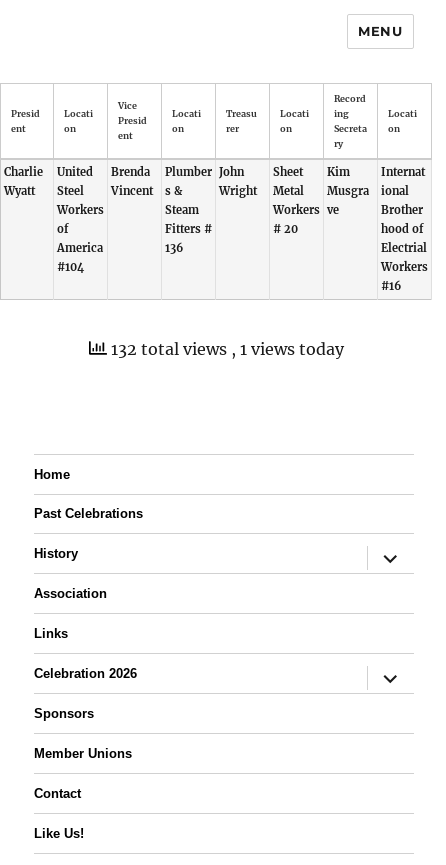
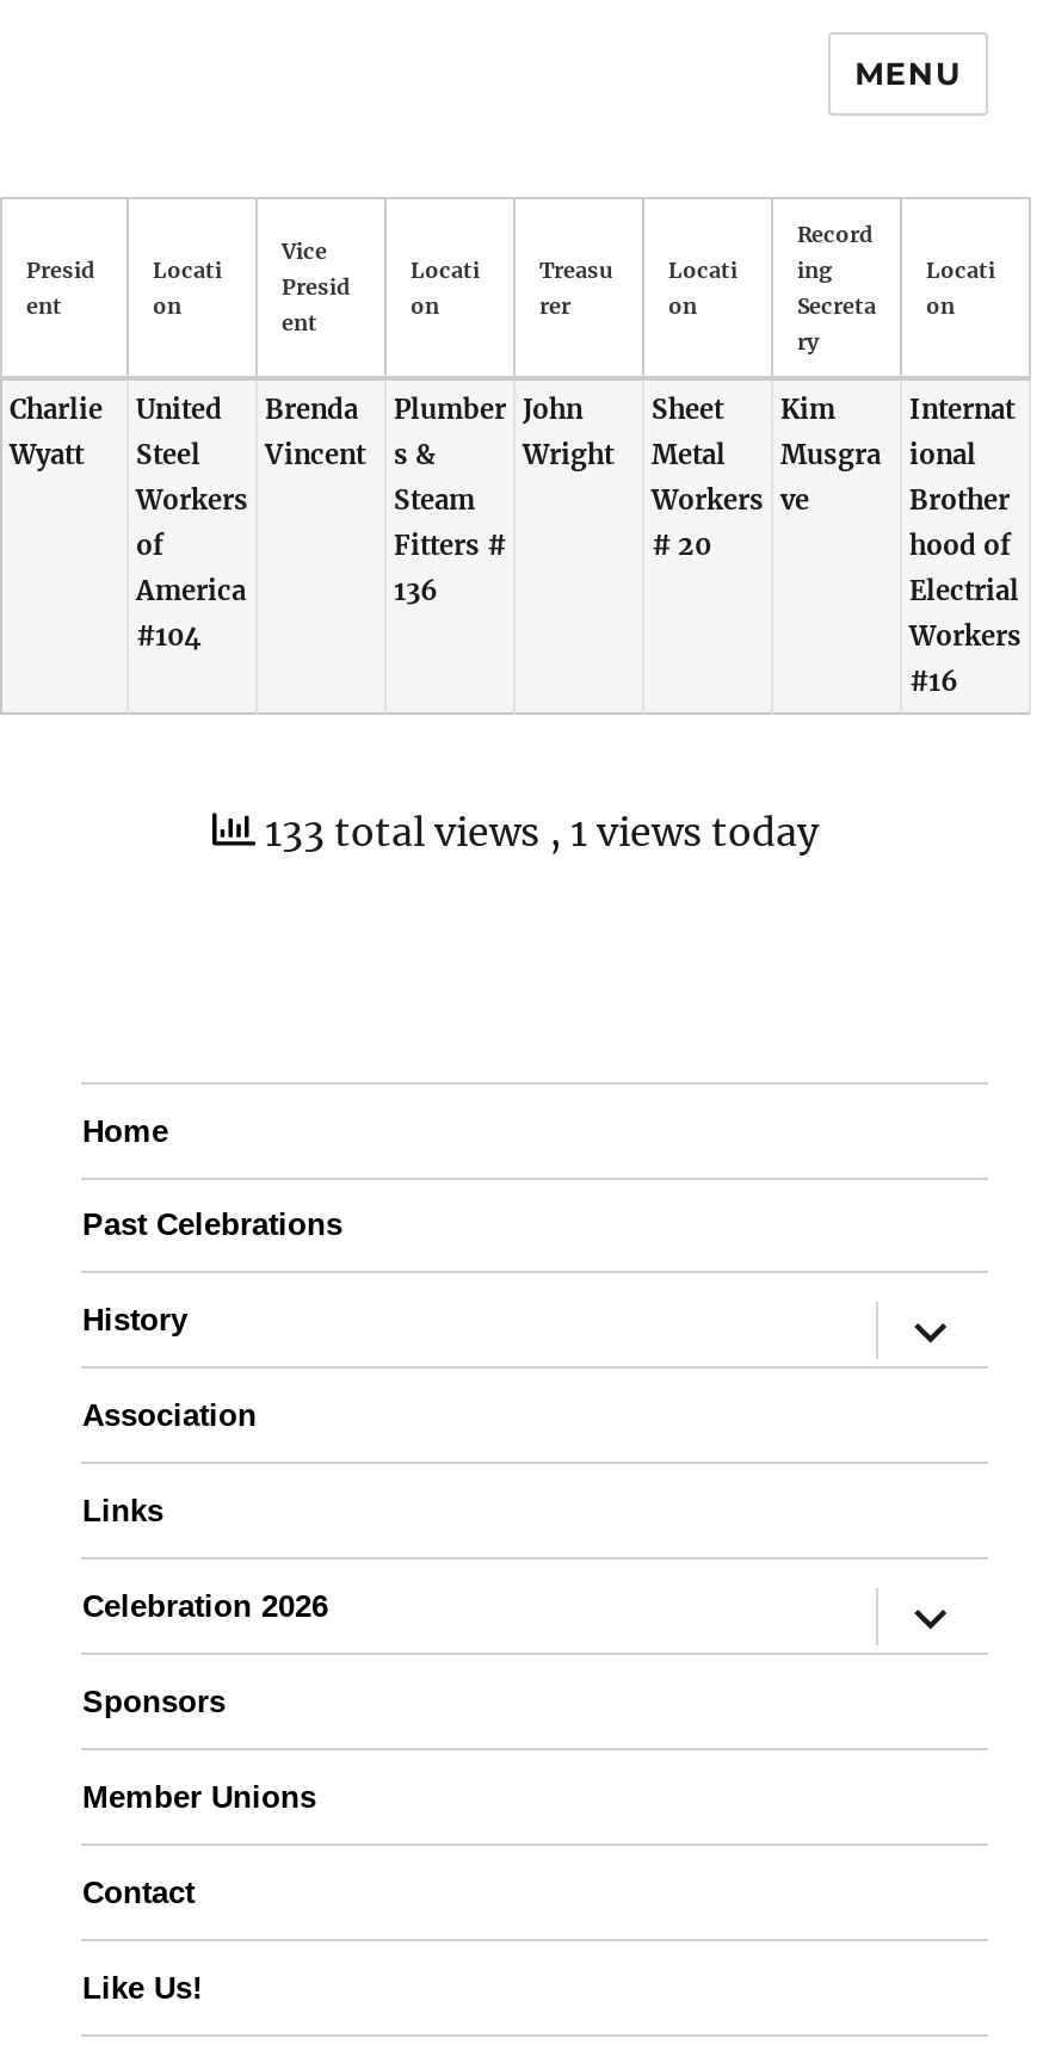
- 132 total views, 1 views today
+ 133 total views, 1 views today
